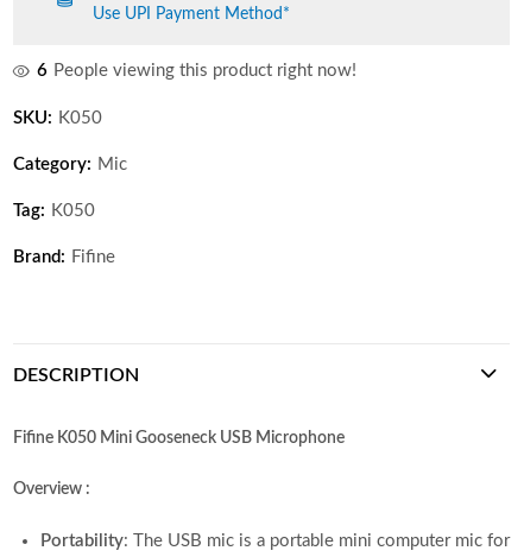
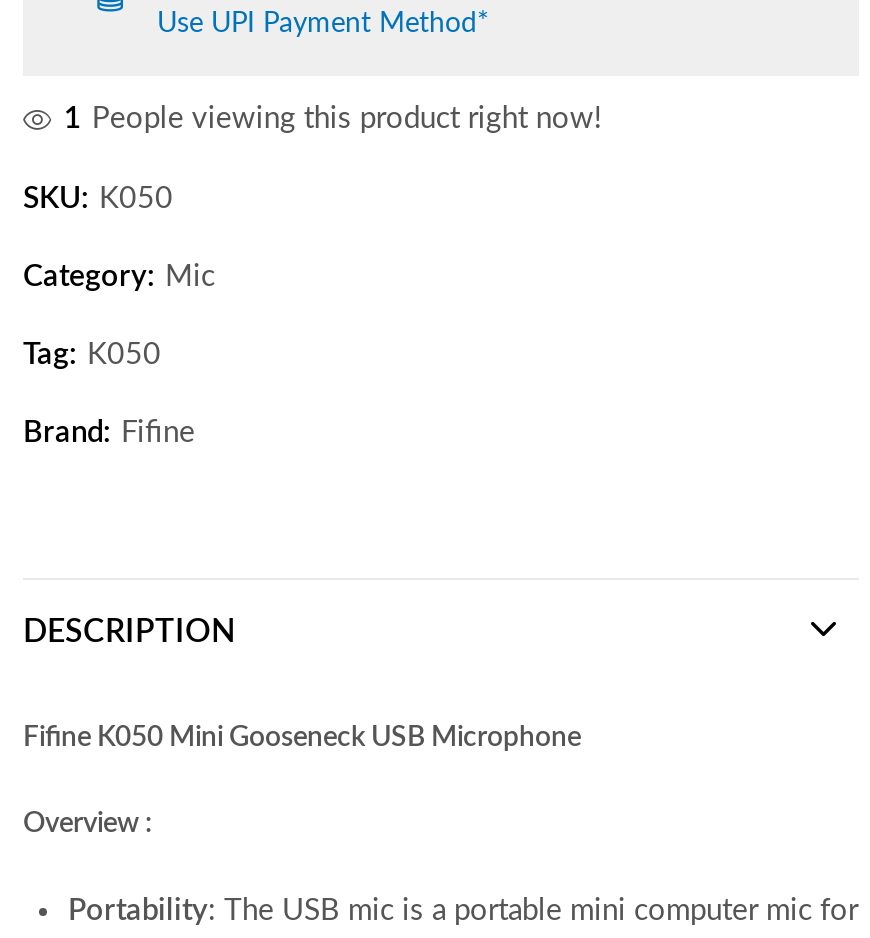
- 6 People viewing this product right now!
+ 1 People viewing this product right now!
